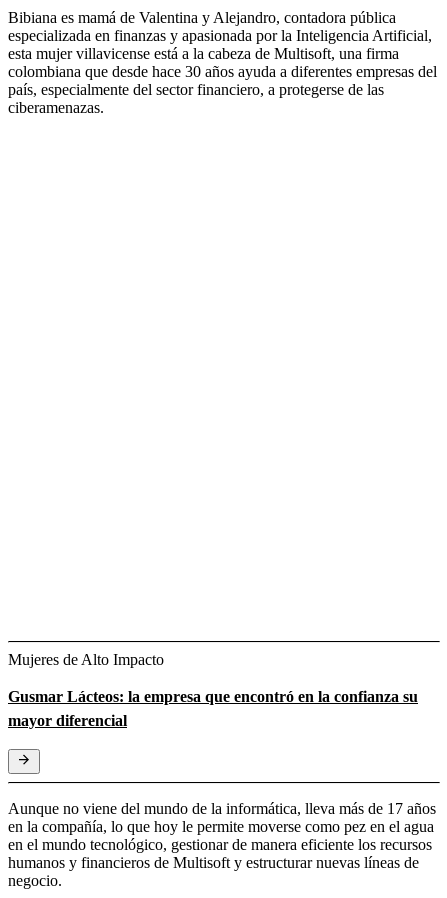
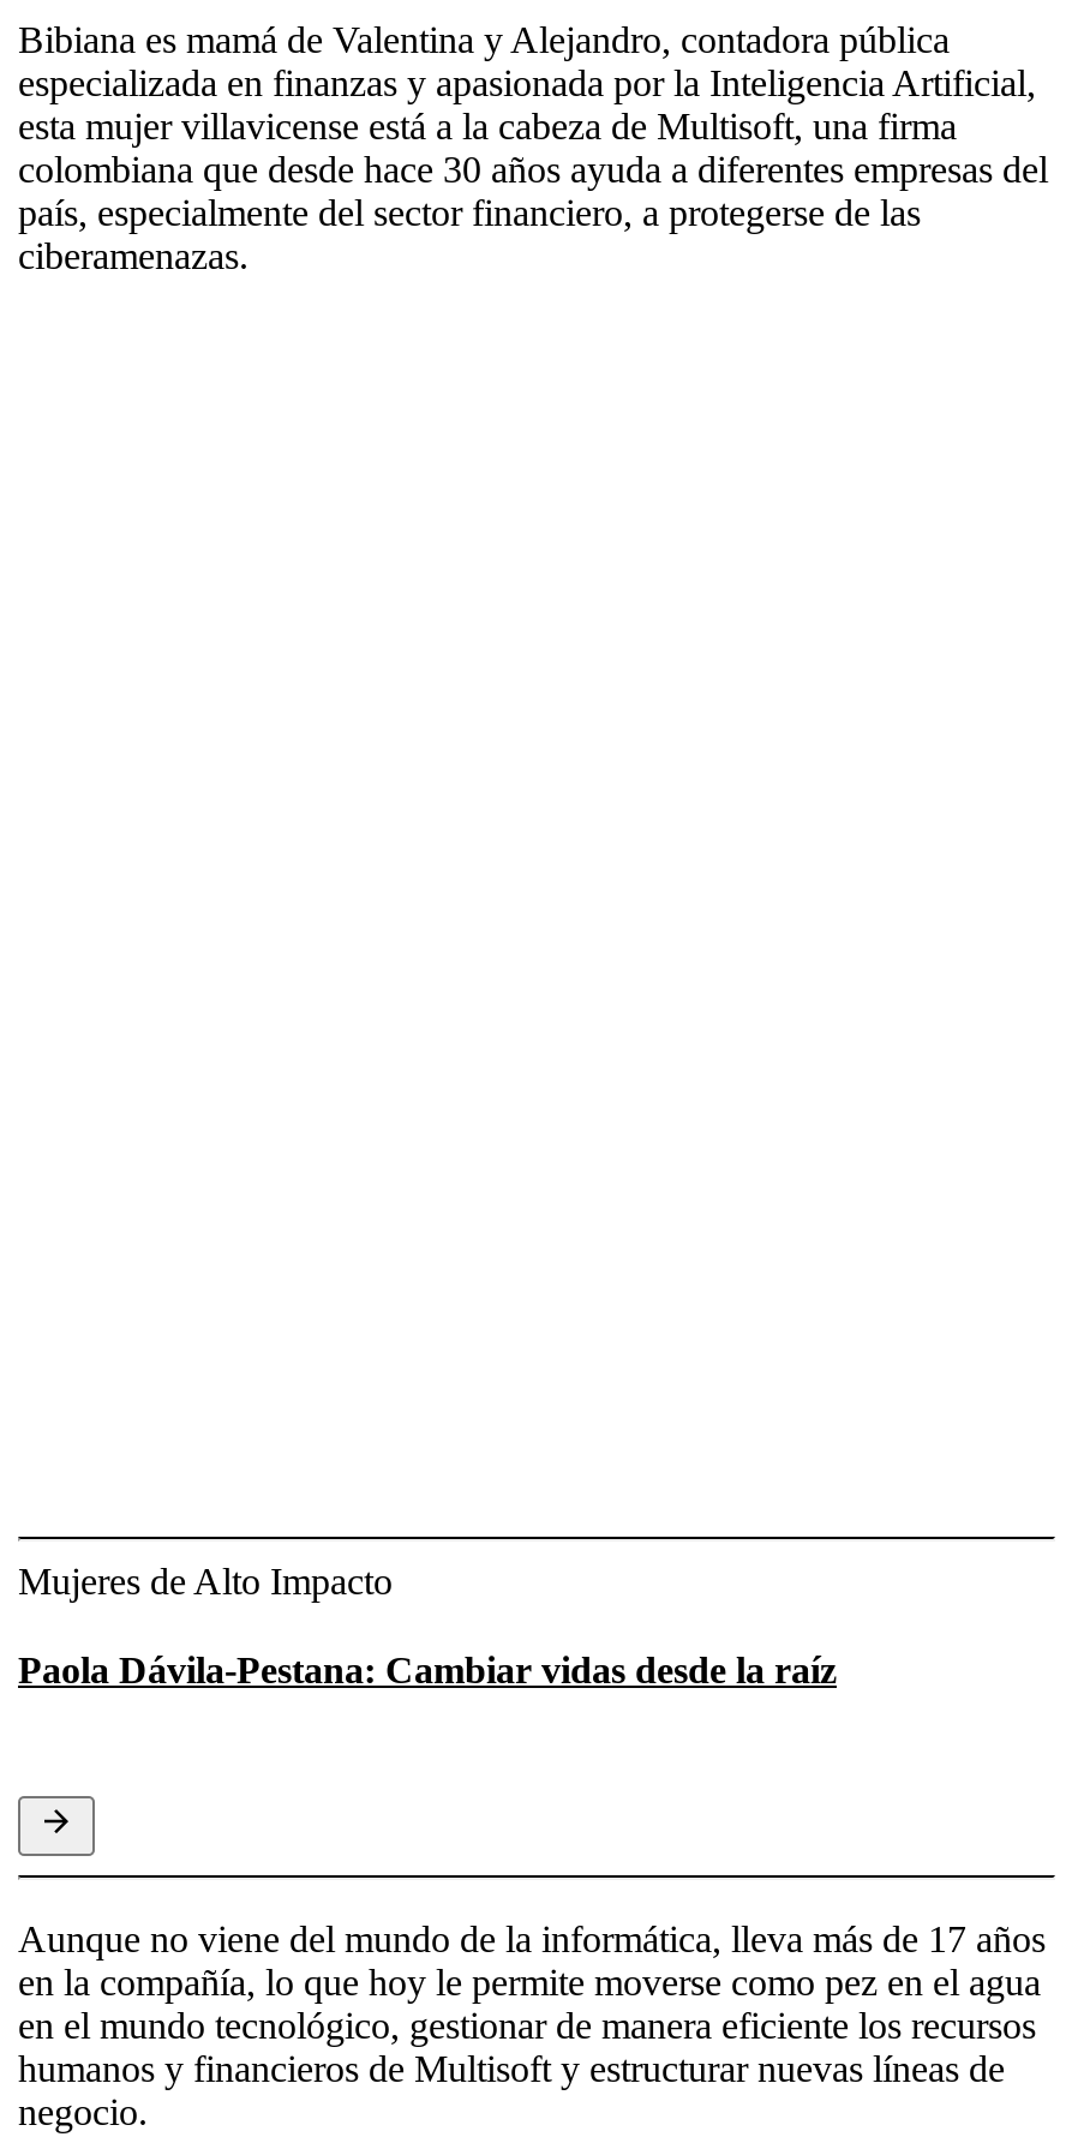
- Gusmar Lácteos: la empresa que encontró en la confianza su
- mayor diferencial
+ Paola Dávila-Pestana: Cambiar vidas desde la raíz
